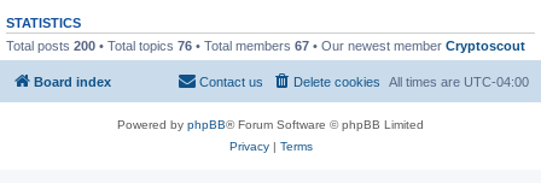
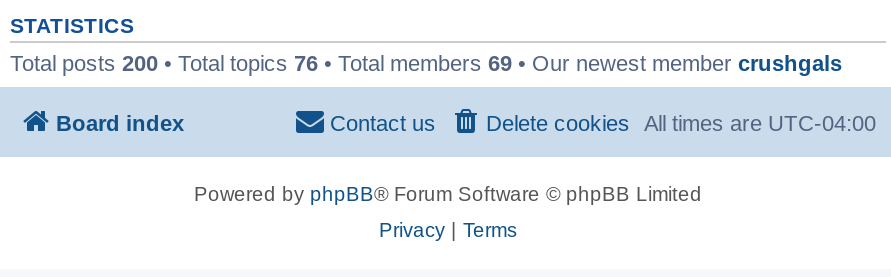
- Total posts 200 • Total topics 76 • Total members 67 • Our newest member Cryptoscout
+ Total posts 200 • Total topics 76 • Total members 69 • Our newest member crushgals
